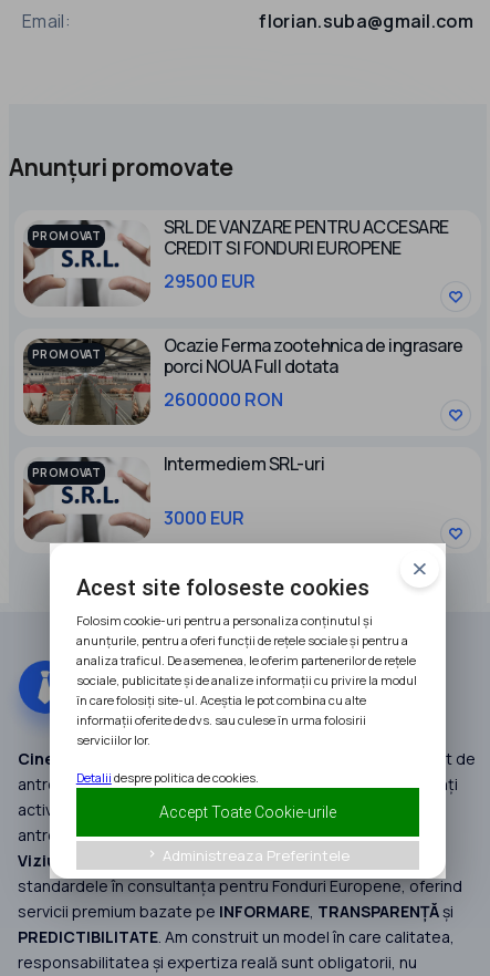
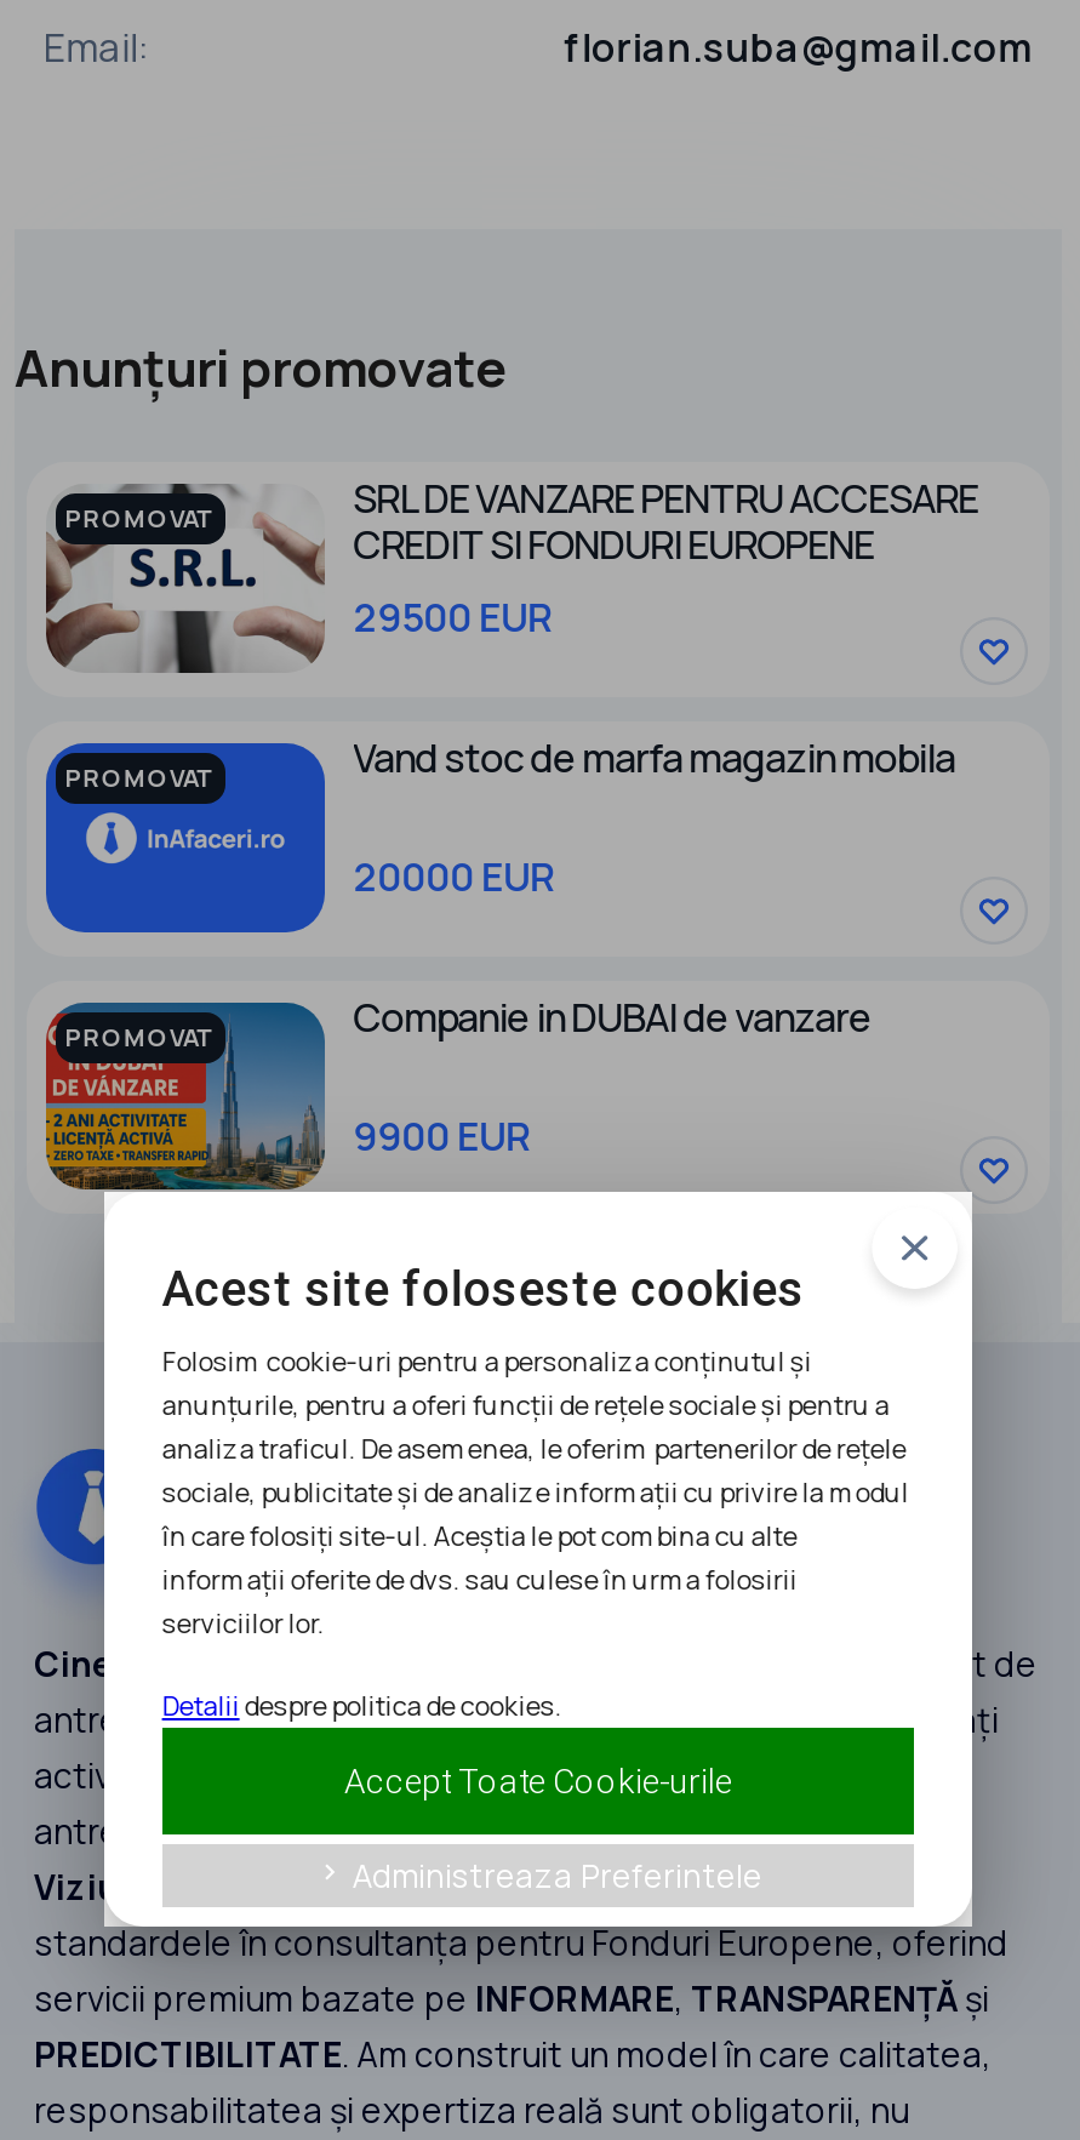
- [image]
- Ocazie Ferma zootehnica de ingrasare
- porci NOUA Full dotata
- 2600000 RON
+ [image]
+ Vand stoc de marfa magazin mobila
+ 20000 EUR

- [image]
- Intermediem SRL-uri
+ [image]
+ Companie in DUBAI de vanzare

- 3000 EUR
+ 9900 EUR
